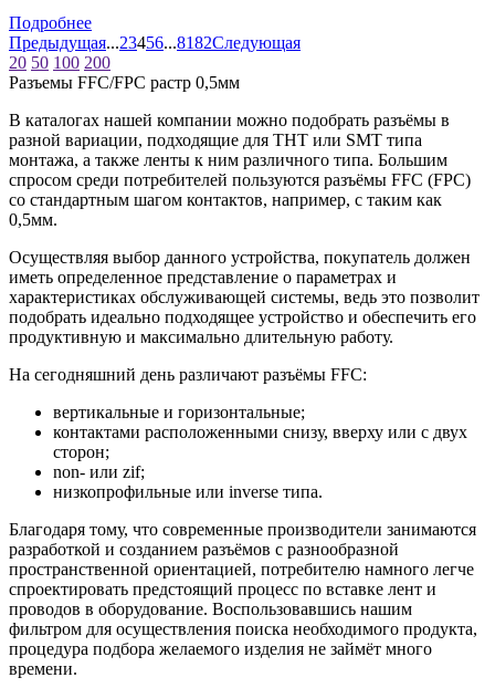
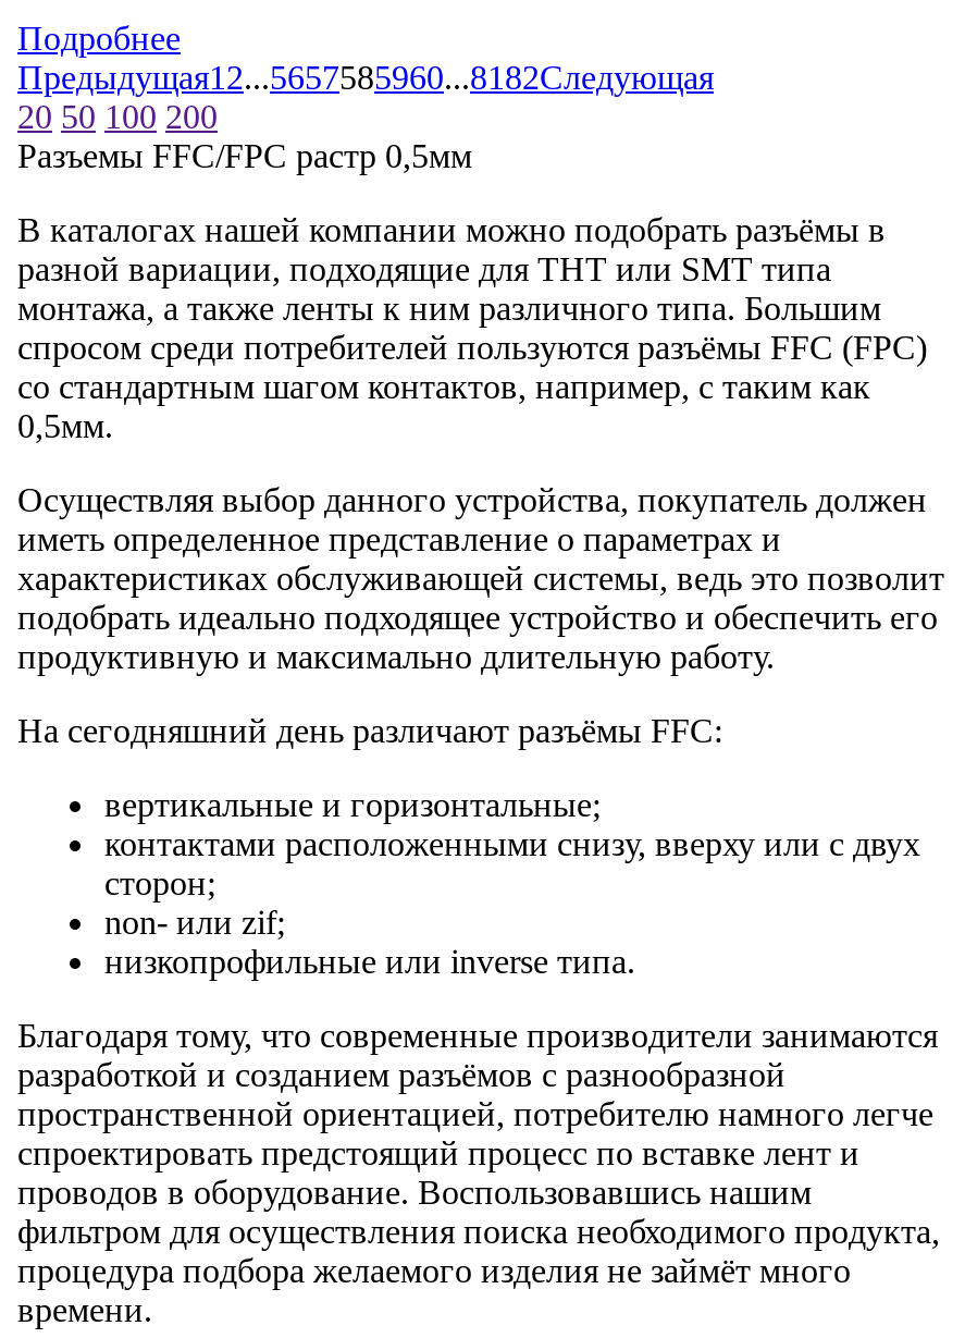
- Предыдущая...23456...81 82Следующая
+ Предыдущая1 2...5657585960...81 82Следующая
